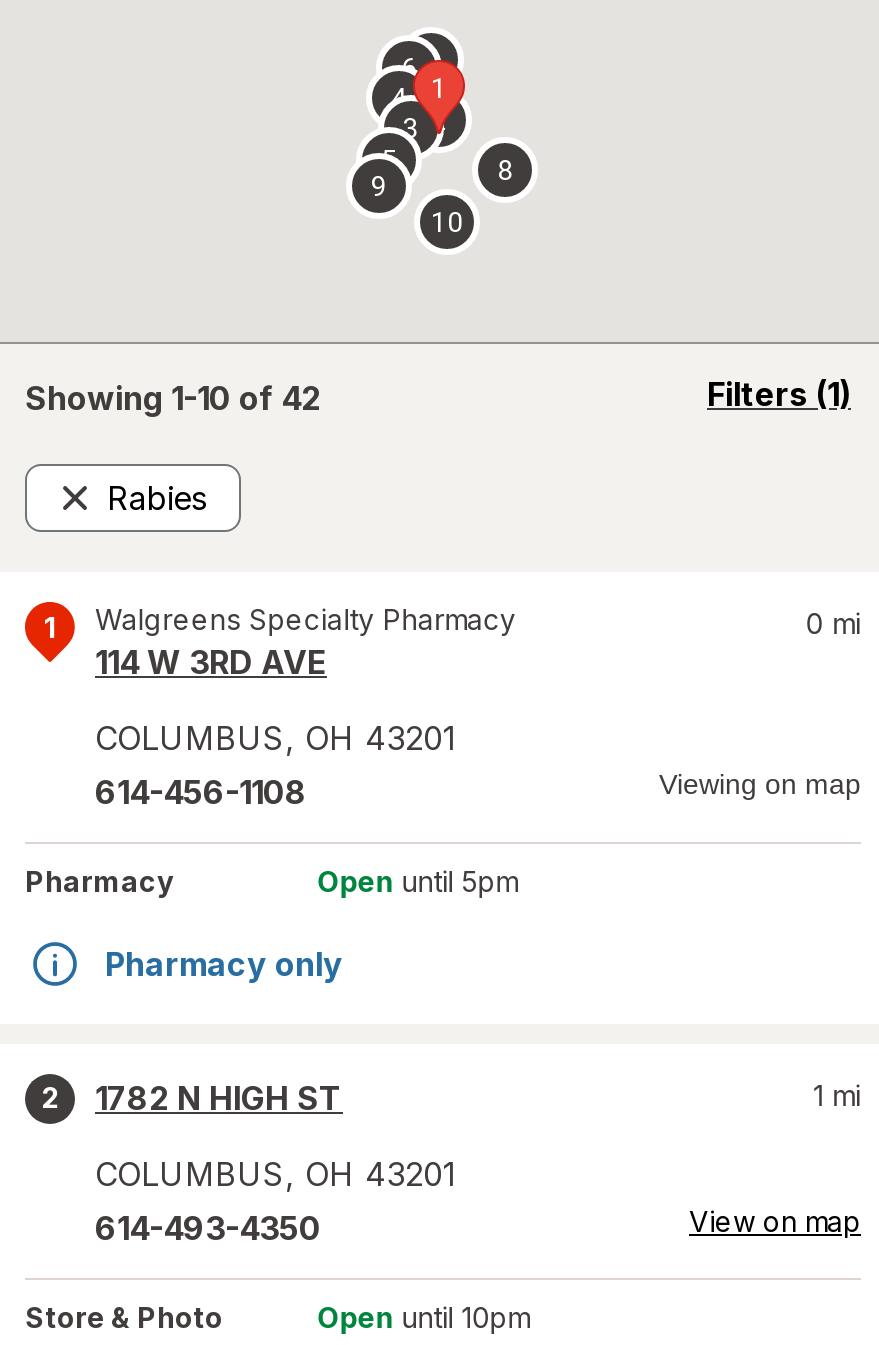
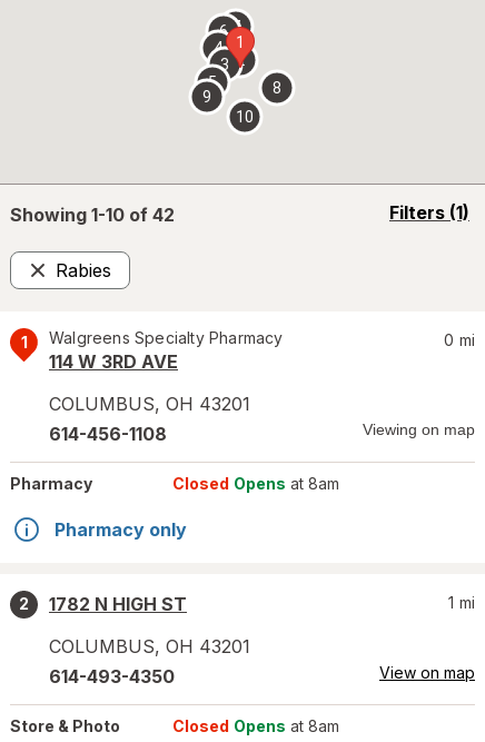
- Open until 5pm
+ Closed Opens at 8am

- Open until 10pm
+ Closed Opens at 8am
